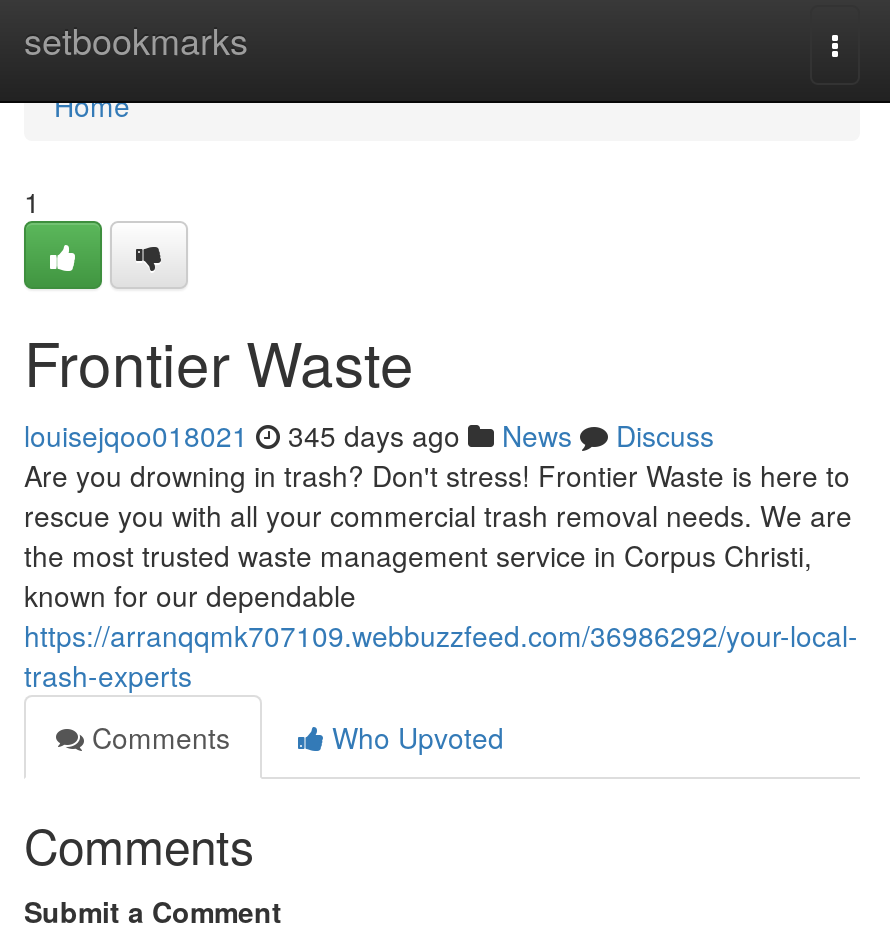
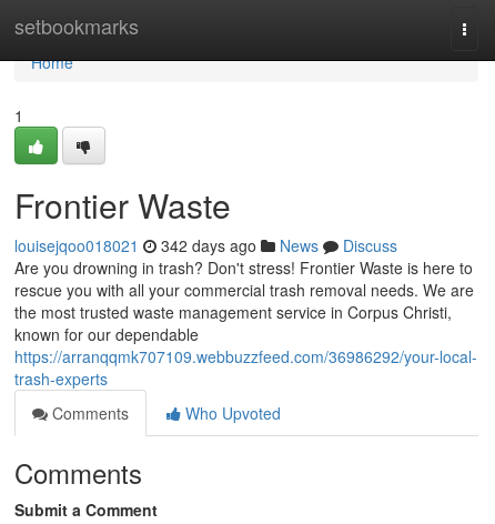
- louisejqoo018021 345 days ago News Discuss
+ louisejqoo018021 342 days ago News Discuss
